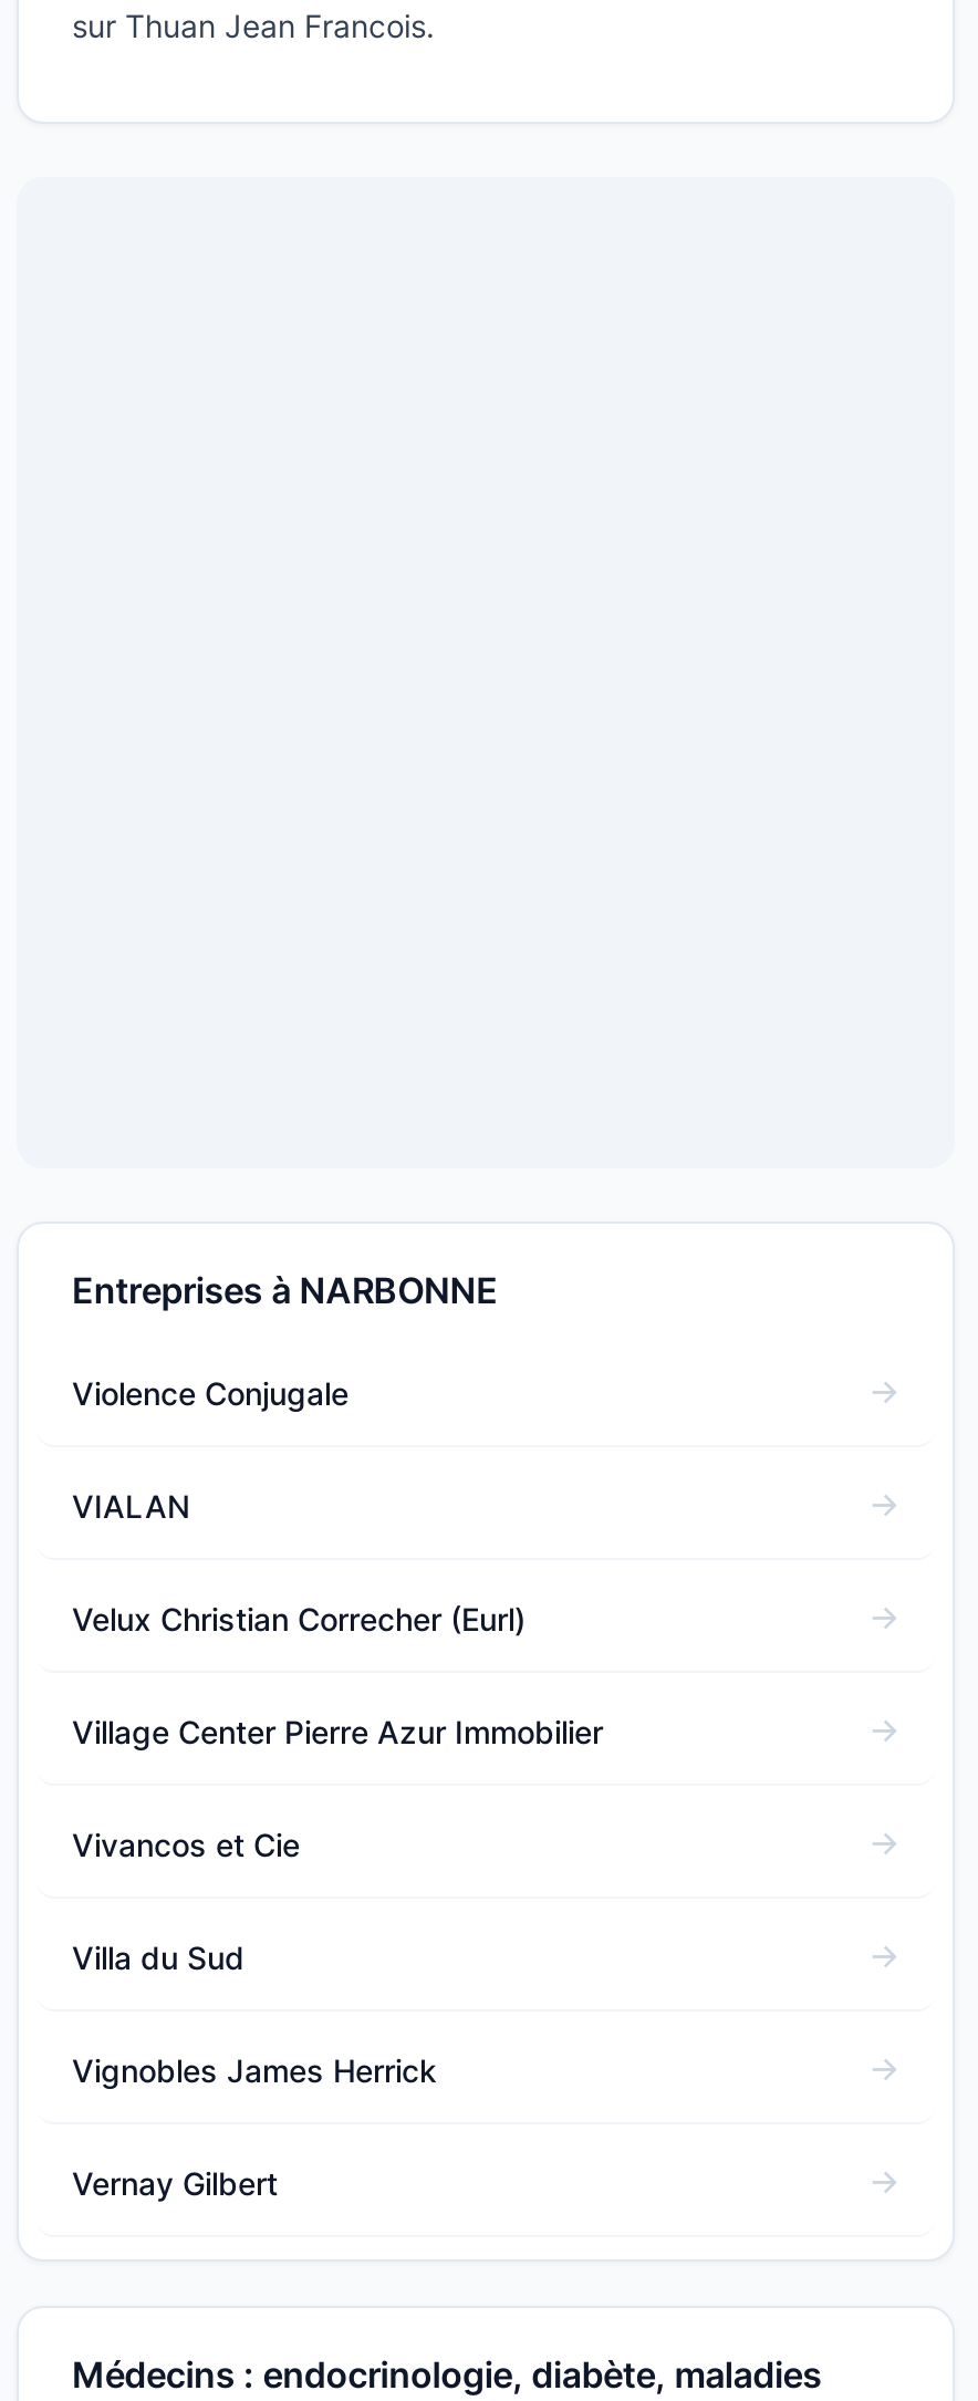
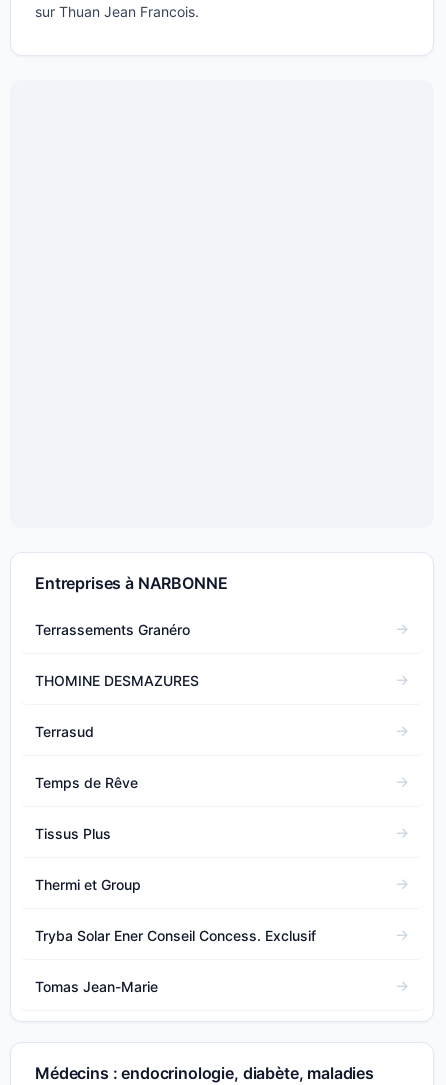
- Violence Conjugale
+ Terrassements Granéro

- VIALAN
+ THOMINE DESMAZURES

- Velux Christian Correcher (Eurl)
+ Terrasud

- Village Center Pierre Azur Immobilier
+ Temps de Rêve

- Vivancos et Cie
+ Tissus Plus

- Villa du Sud
+ Thermi et Group

- Vignobles James Herrick
+ Tryba Solar Ener Conseil Concess. Exclusif

- Vernay Gilbert
+ Tomas Jean-Marie
